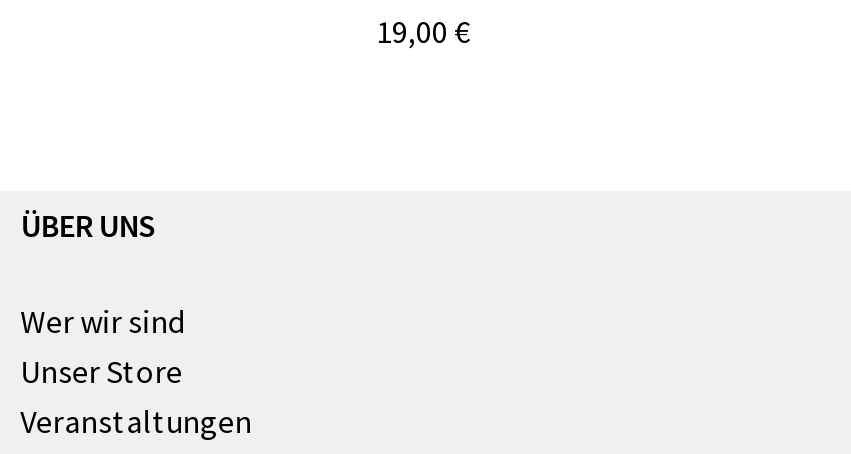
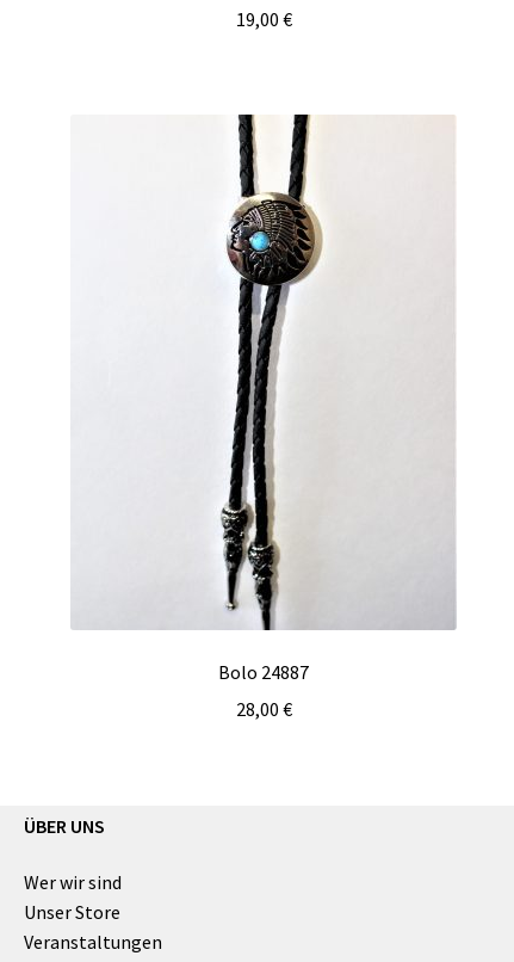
+ [image]
+ Bolo 24887
+ 28,00 €
